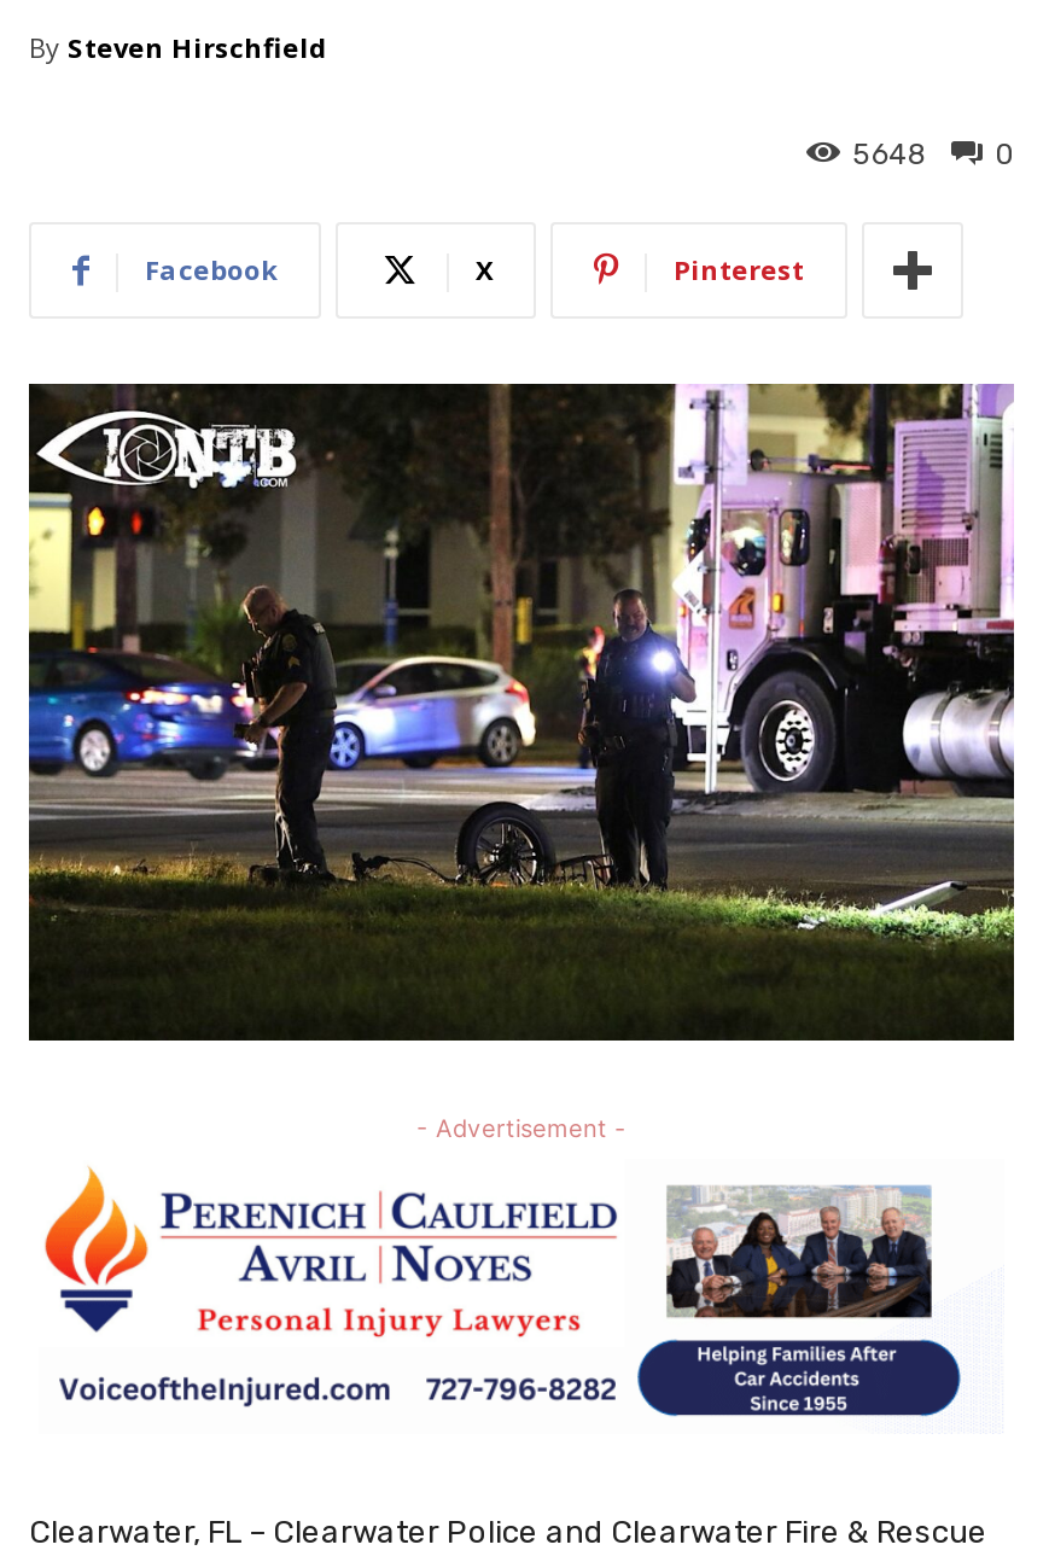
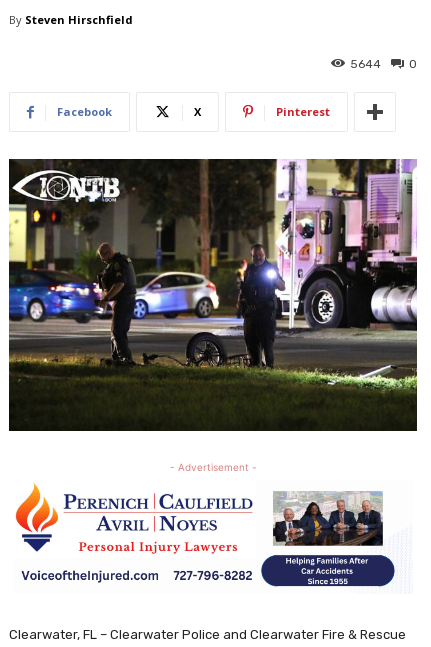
- 5648 0
+ 5644 0
